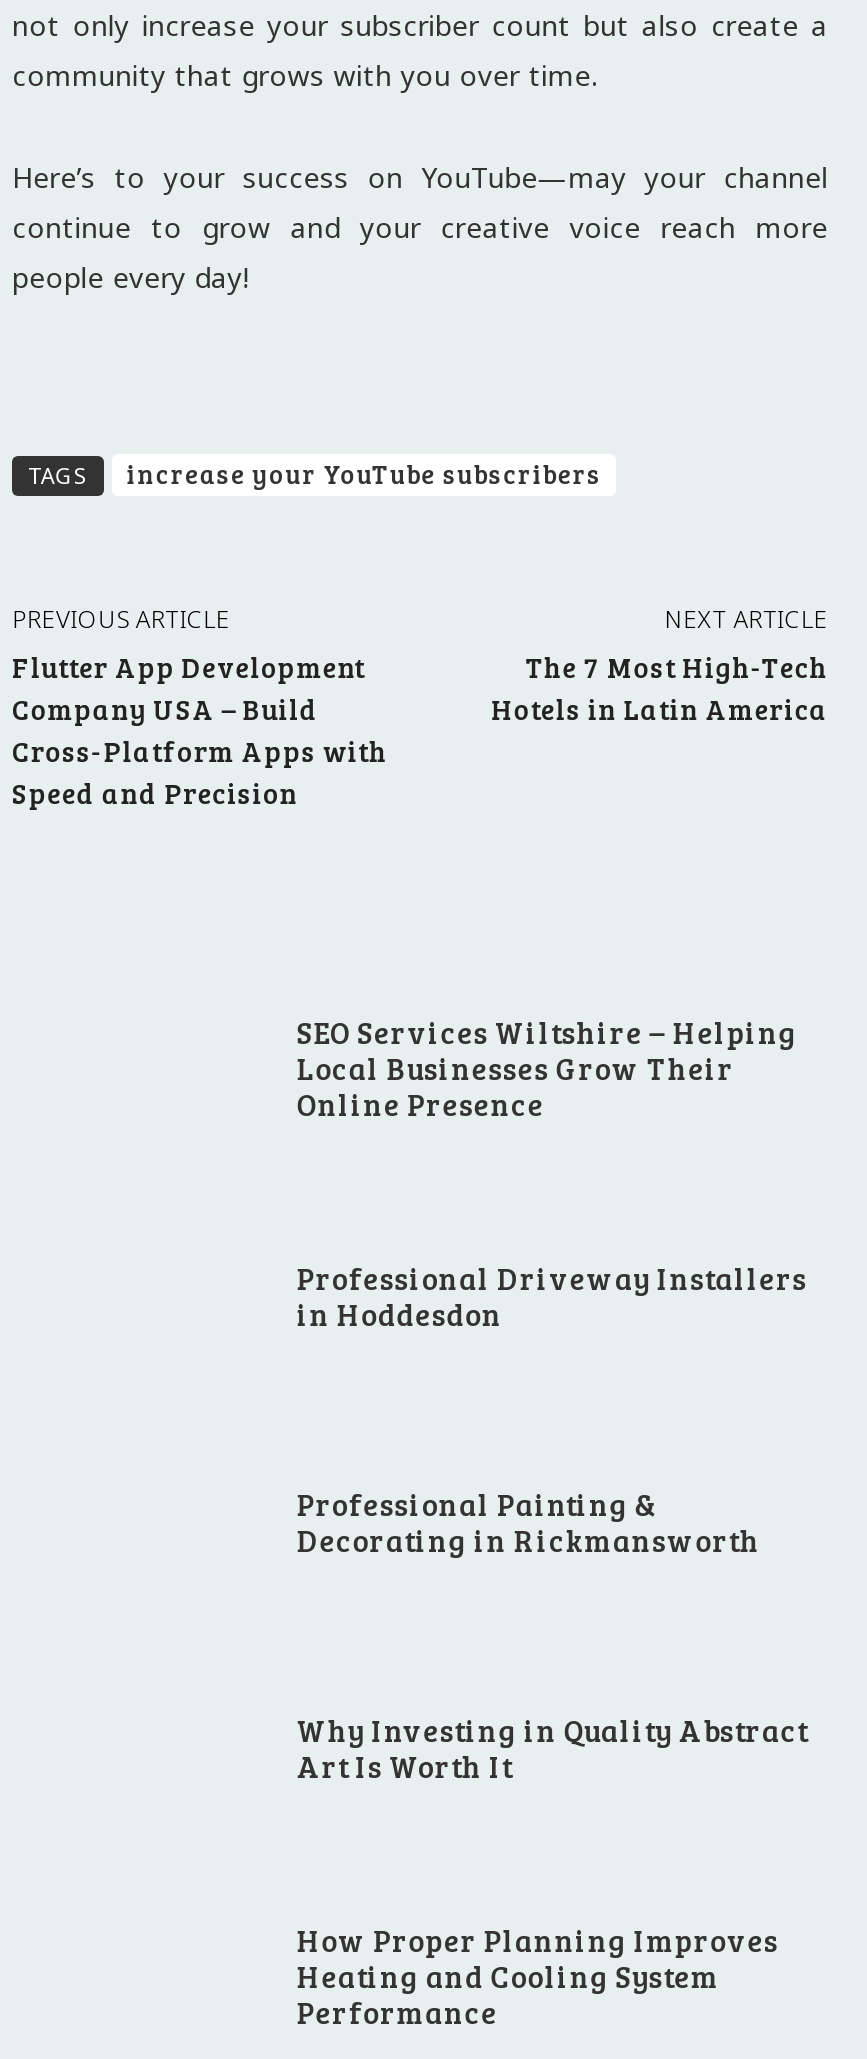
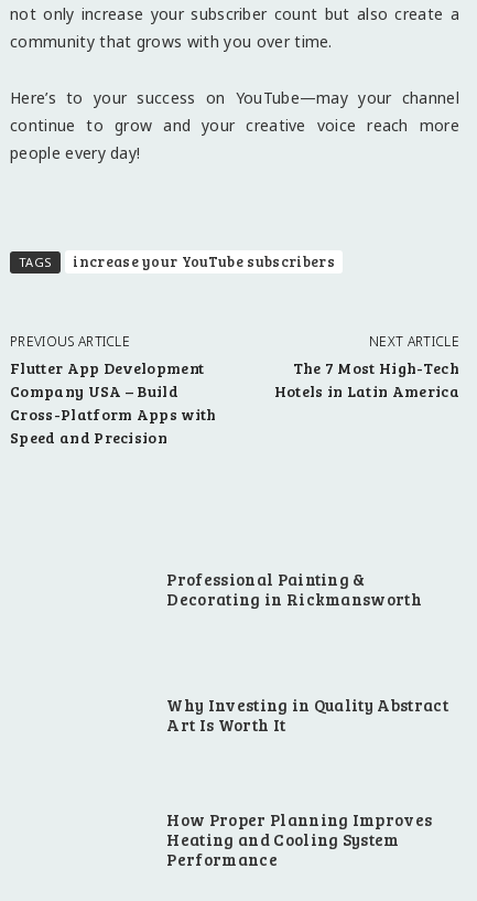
- SEO Services Wiltshire – Helping
- Local Businesses Grow Their
- Online Presence

- Professional Driveway Installers
- in Hoddesdon
